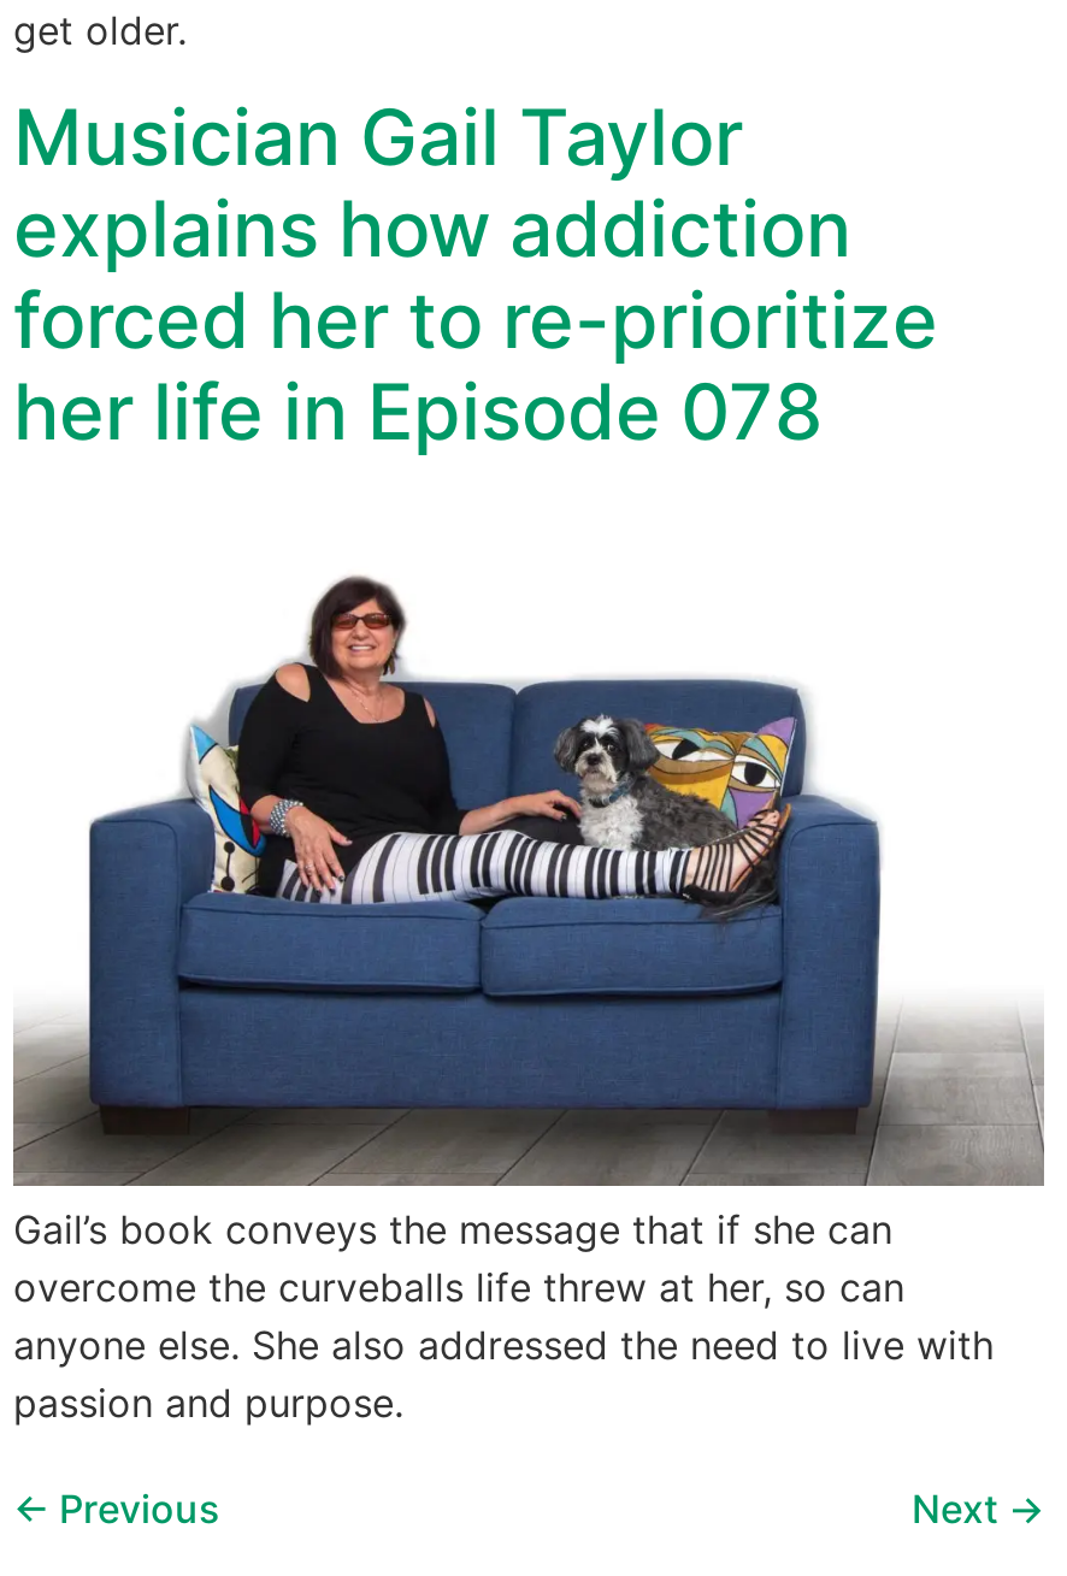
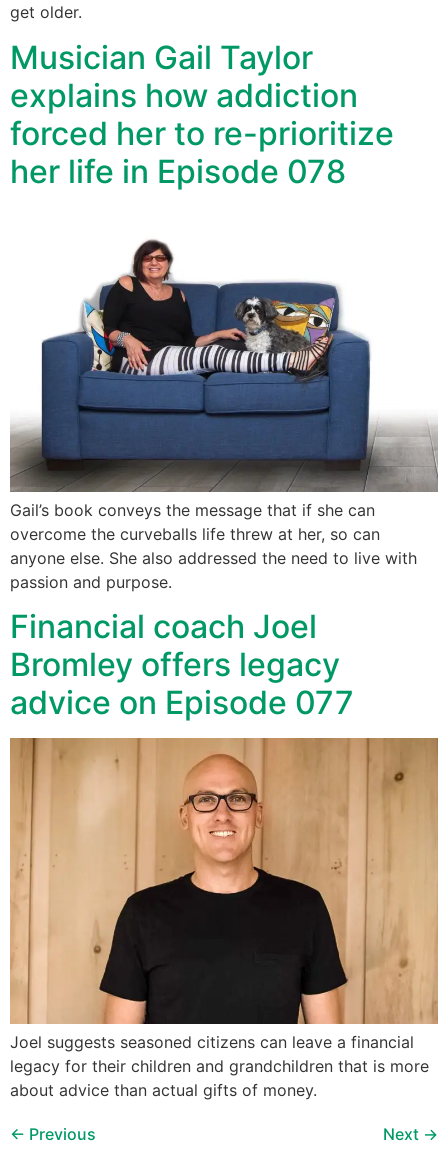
+ [image]
+ Joel suggests seasoned citizens can leave a financial
+ legacy for their children and grandchildren that is more
+ about advice than actual gifts of money.

+ Financial coach Joel
+ Bromley offers legacy
+ advice on Episode 077
